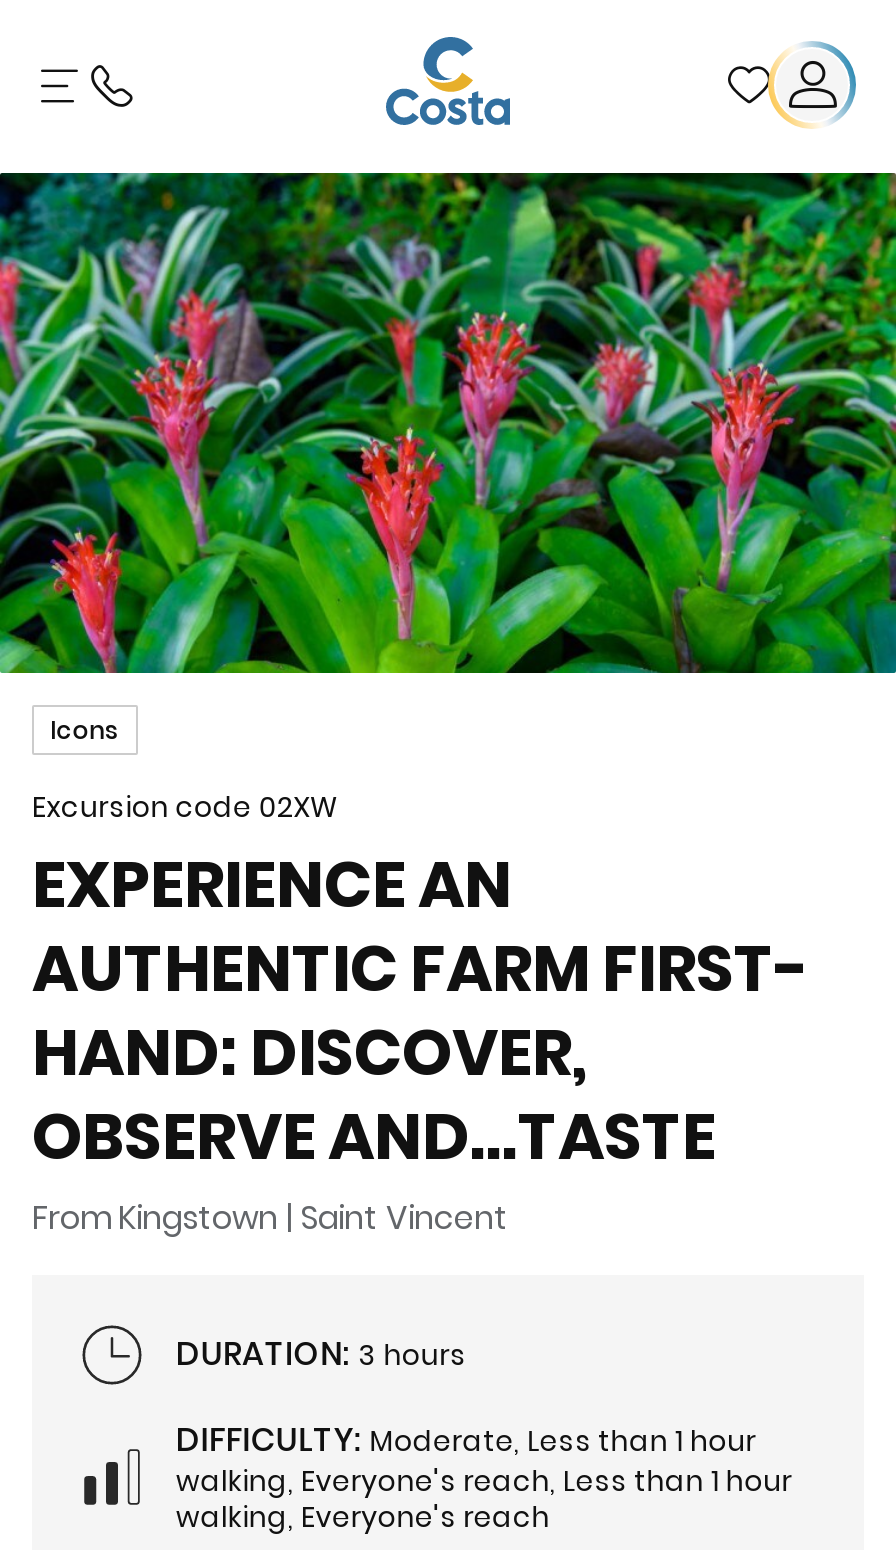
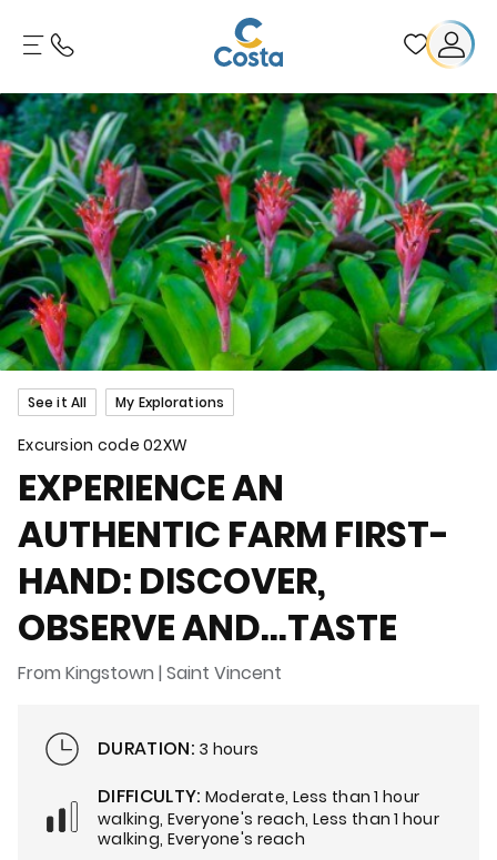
- Icons
+ See it All
+ My Explorations
